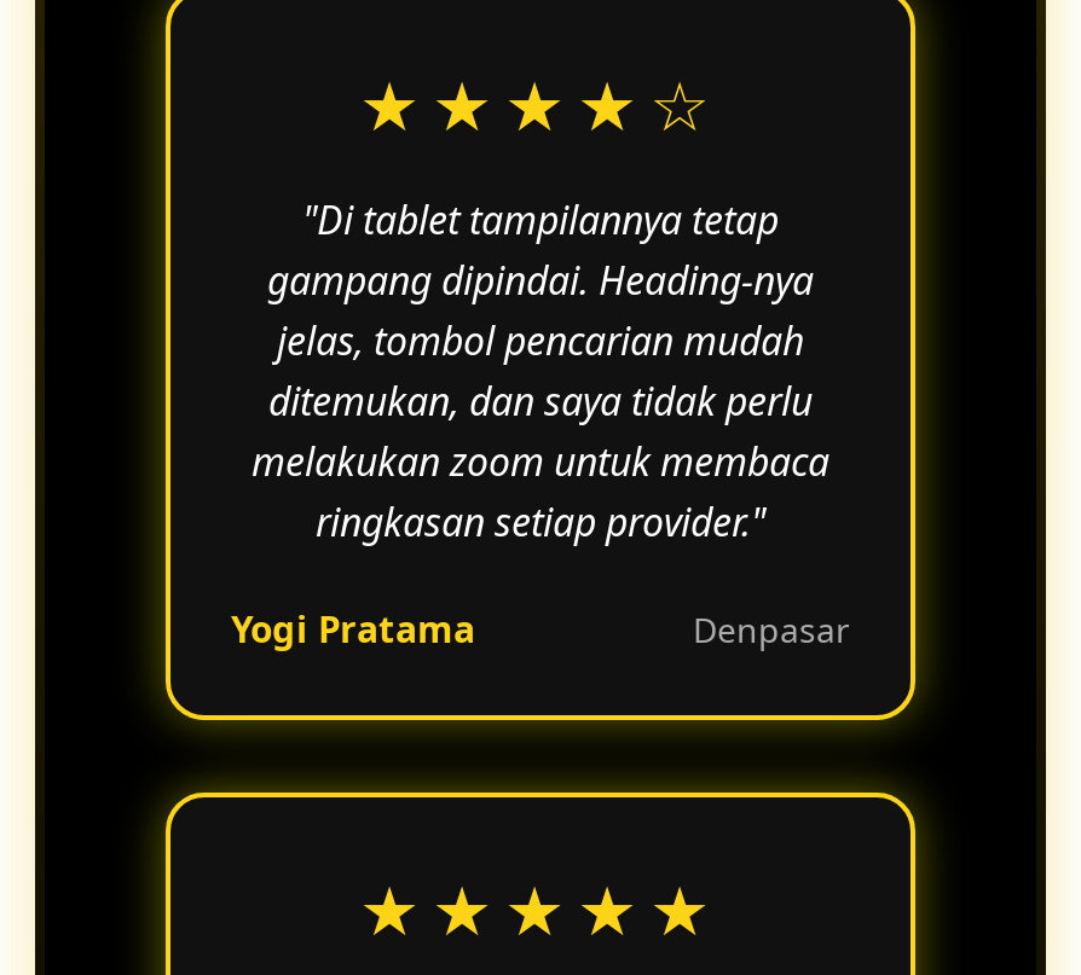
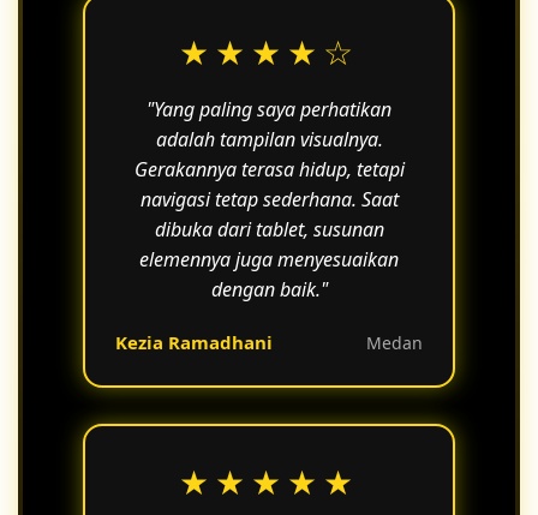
- "Di tablet tampilannya tetap
- gampang dipindai. Heading-nya
- jelas, tombol pencarian mudah
- ditemukan, dan saya tidak perlu
- melakukan zoom untuk membaca
- ringkasan setiap provider."
+ "Yang paling saya perhatikan
+ adalah tampilan visualnya.
+ Gerakannya terasa hidup, tetapi
+ navigasi tetap sederhana. Saat
+ dibuka dari tablet, susunan
+ elemennya juga menyesuaikan
+ dengan baik."

- Yogi Pratama
- Denpasar
+ Kezia Ramadhani
+ Medan
